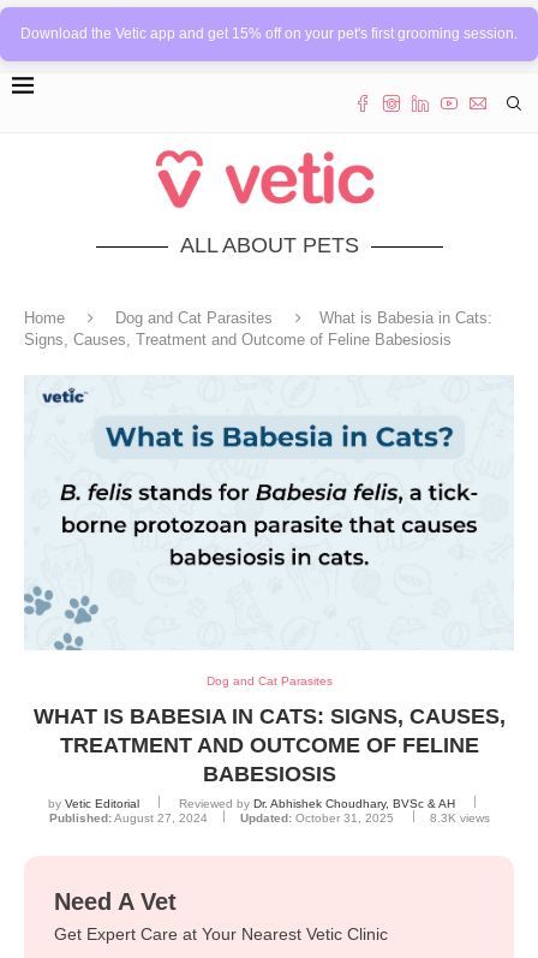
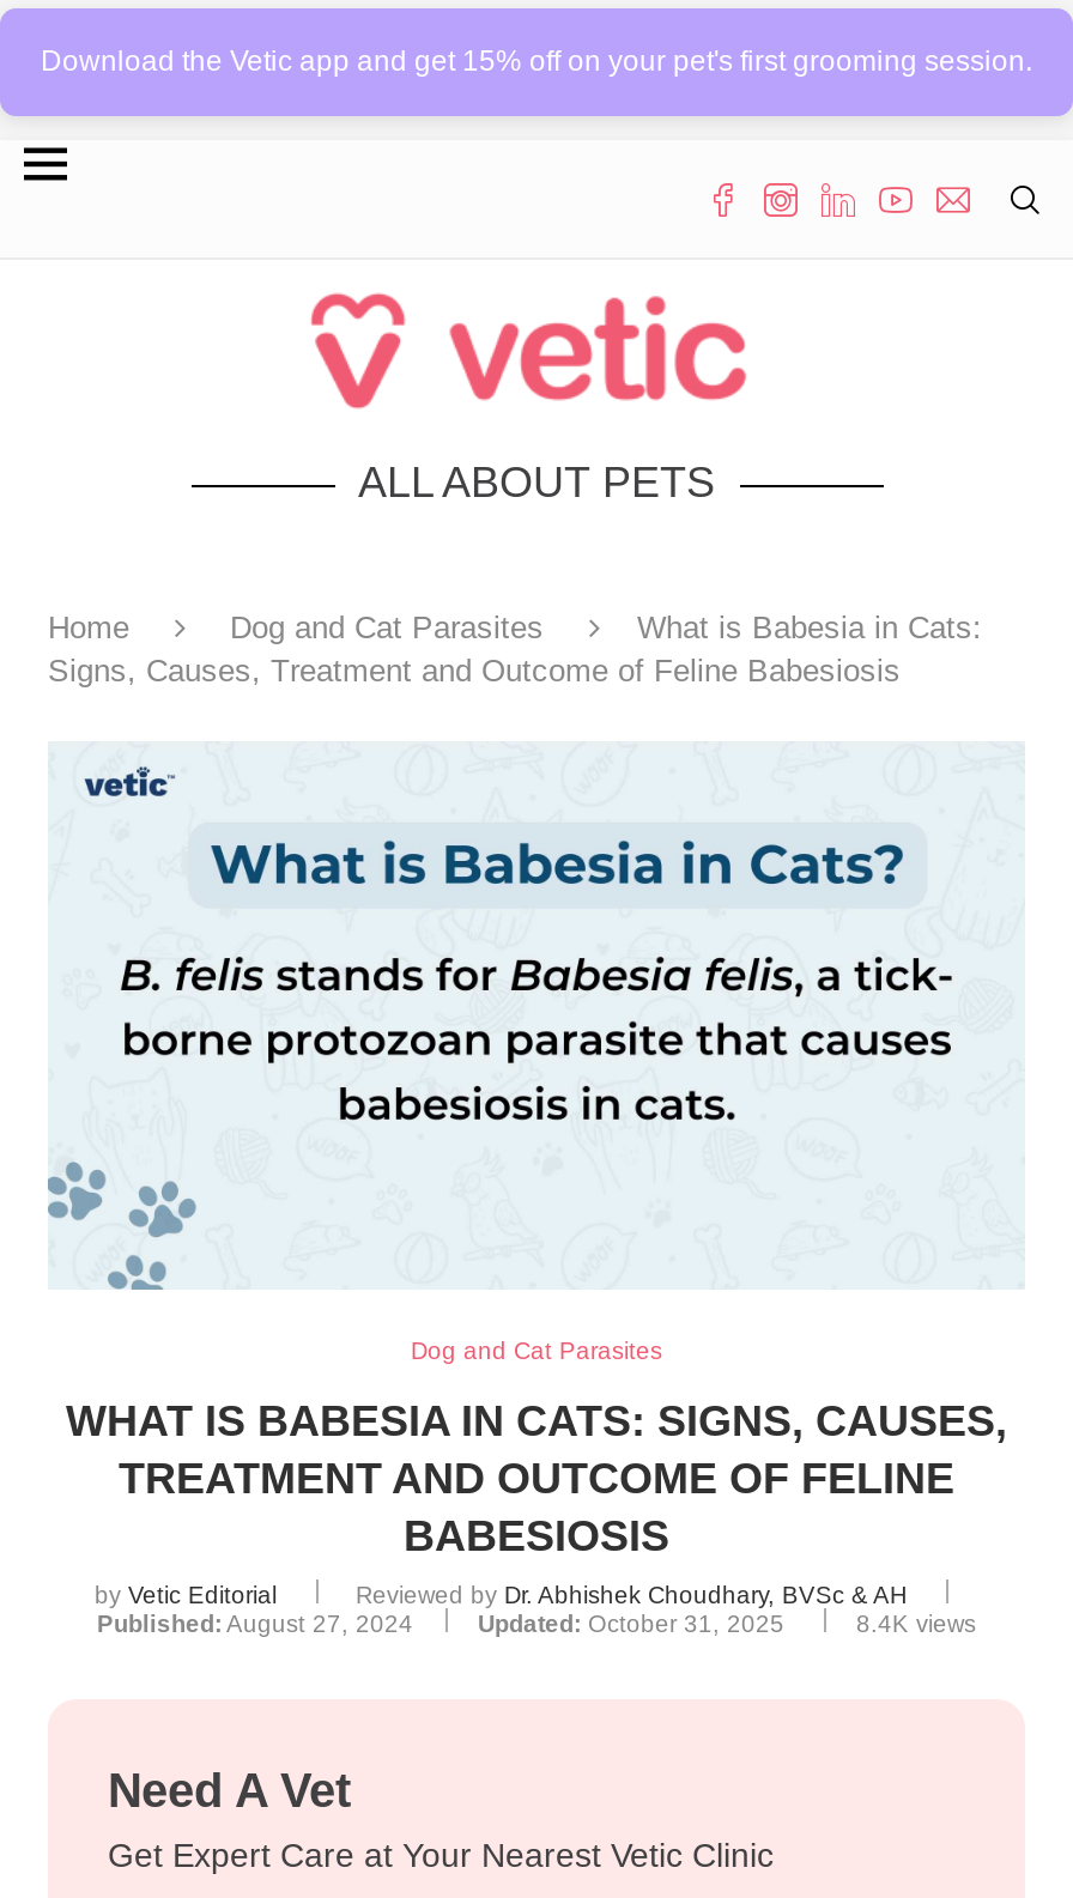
- 8.3K views
+ 8.4K views
